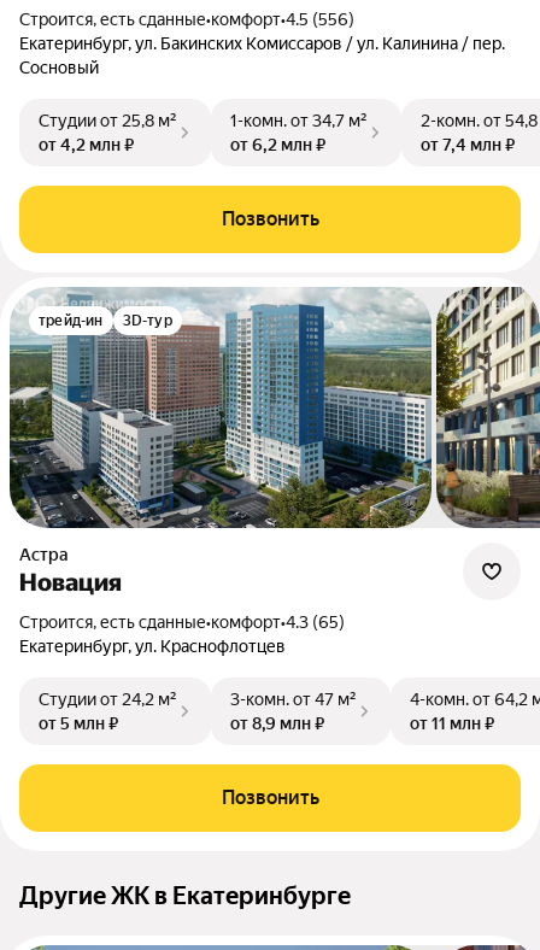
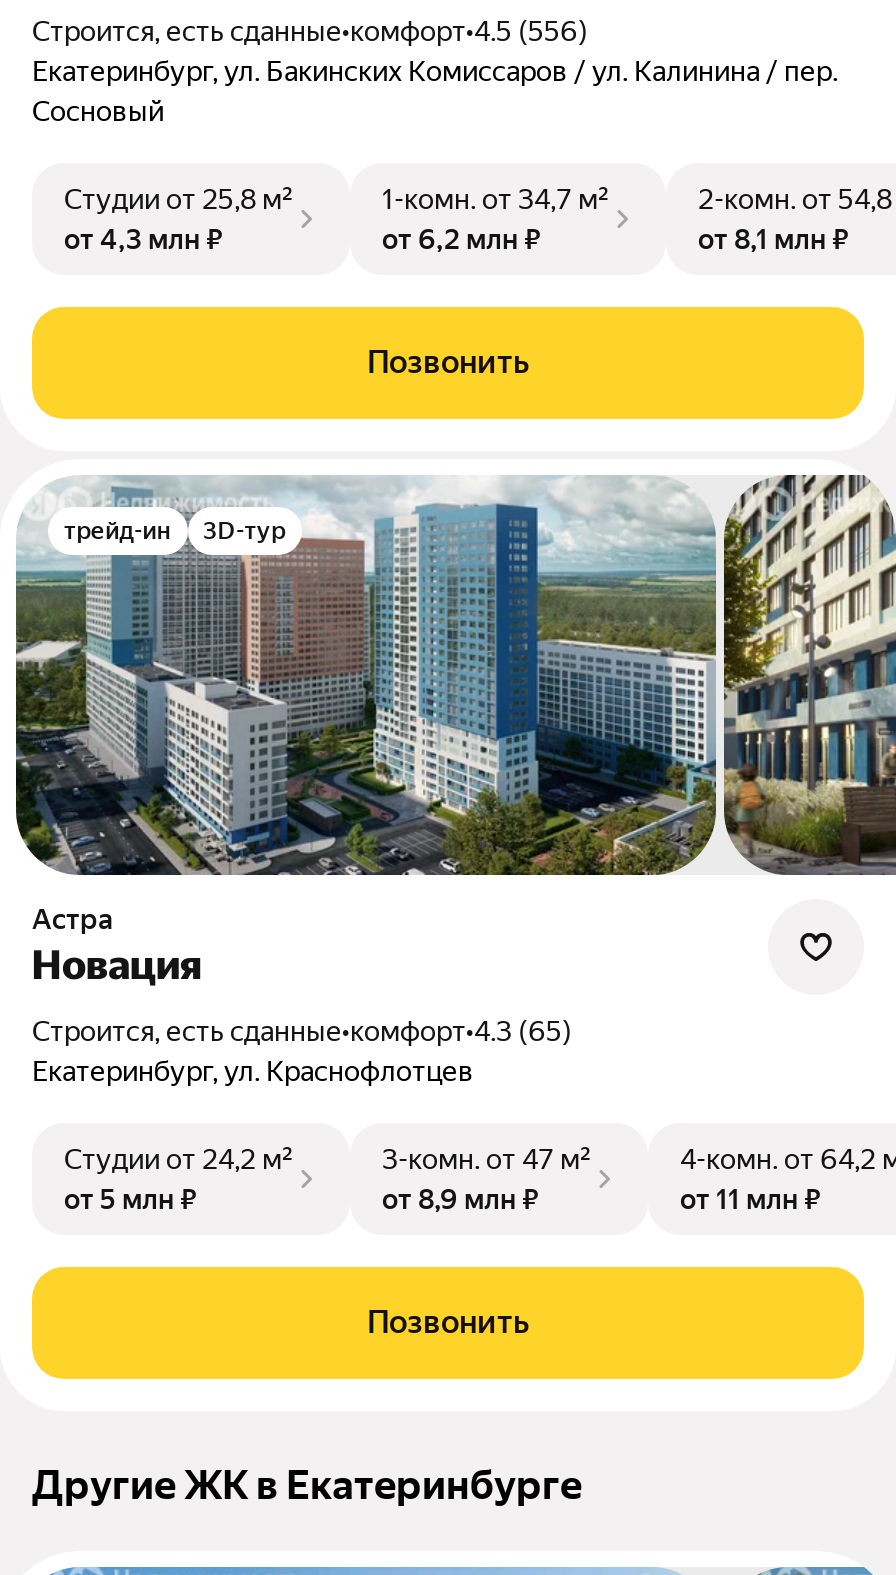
- от 4,2 млн ₽
+ от 4,3 млн ₽

- от 7,4 млн ₽
+ от 8,1 млн ₽
